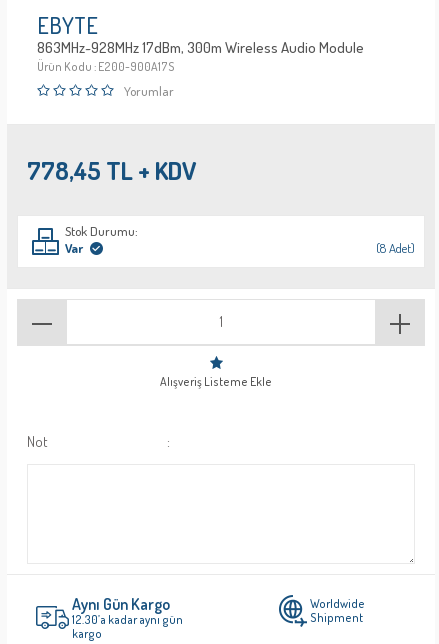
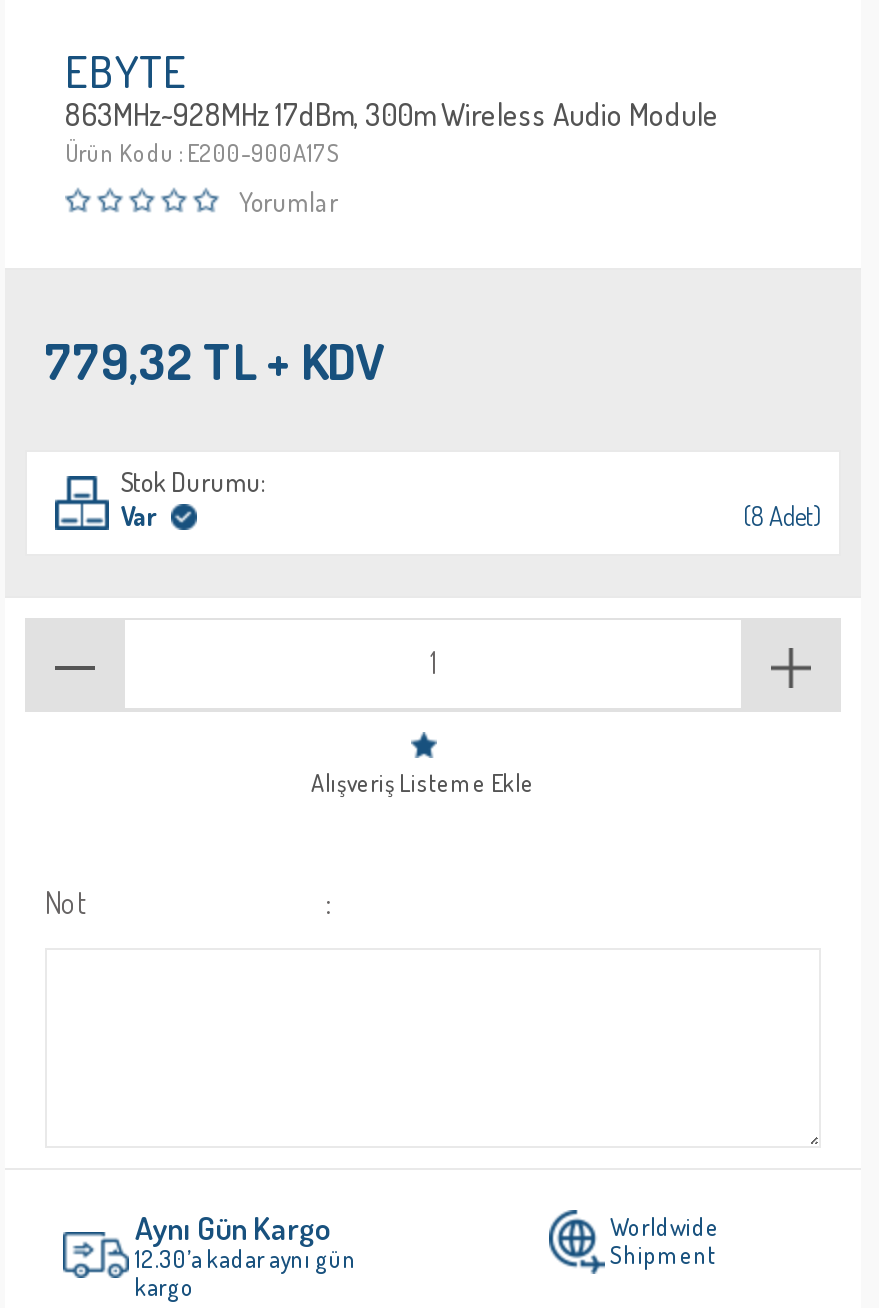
- 778,45 TL + KDV
+ 779,32 TL + KDV
